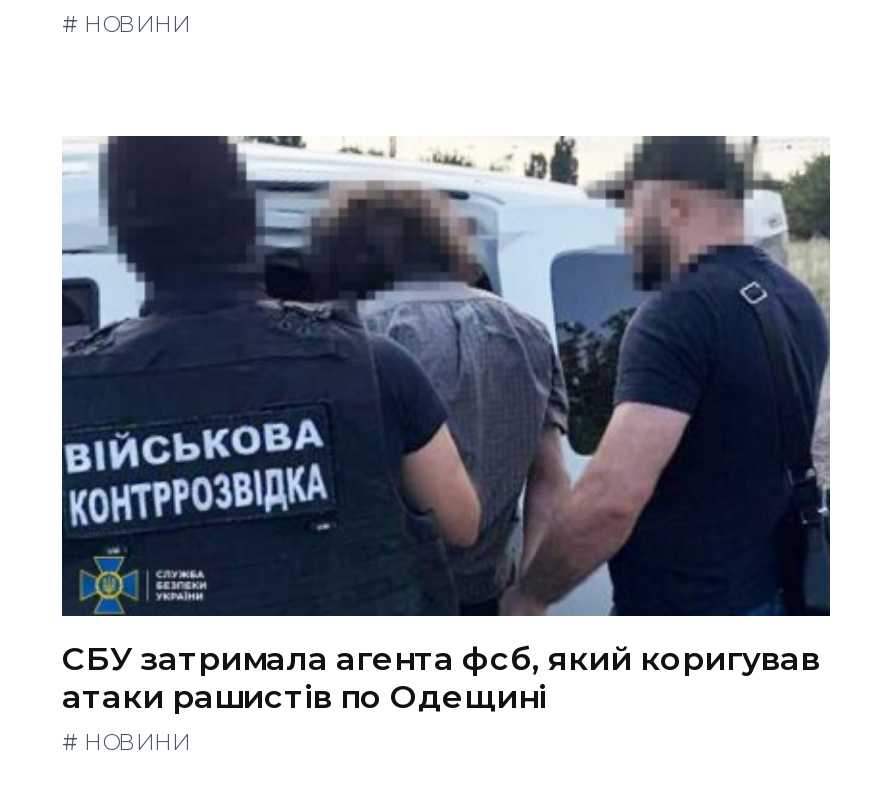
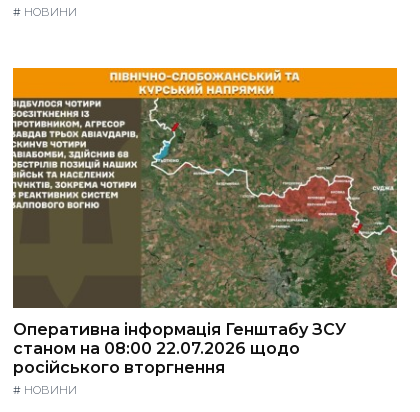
- [image]
- СБУ затримала агента фсб, який коригував
- атаки рашистів по Одещині
+ [image]
+ Оперативна інформація Генштабу ЗСУ
+ станом на 08:00 22.07.2026 щодо
+ російського вторгнення
